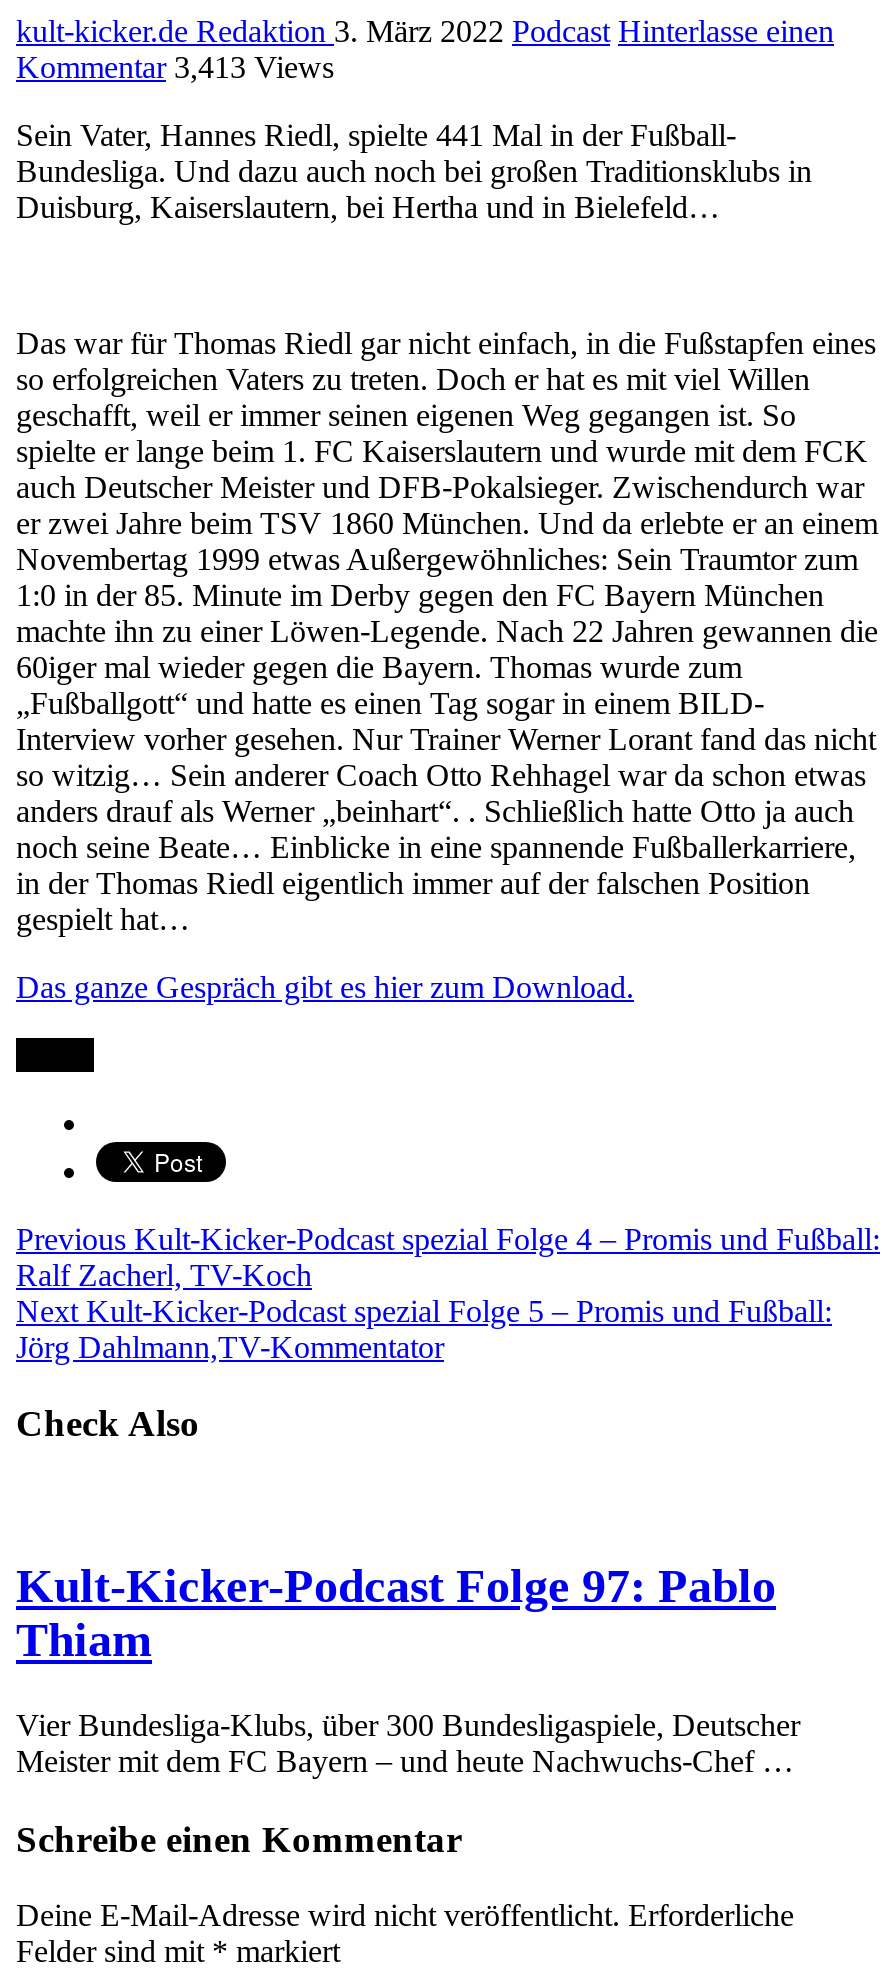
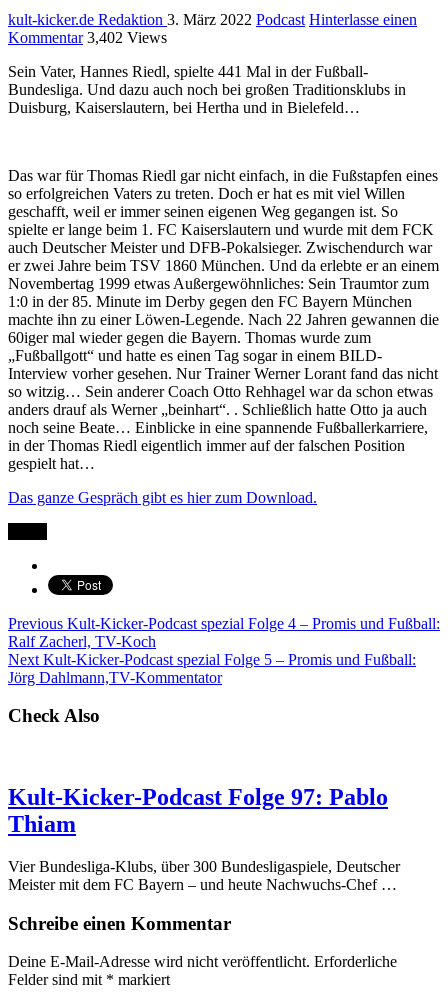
- Kommentar 3,413 Views
+ Kommentar 3,402 Views
